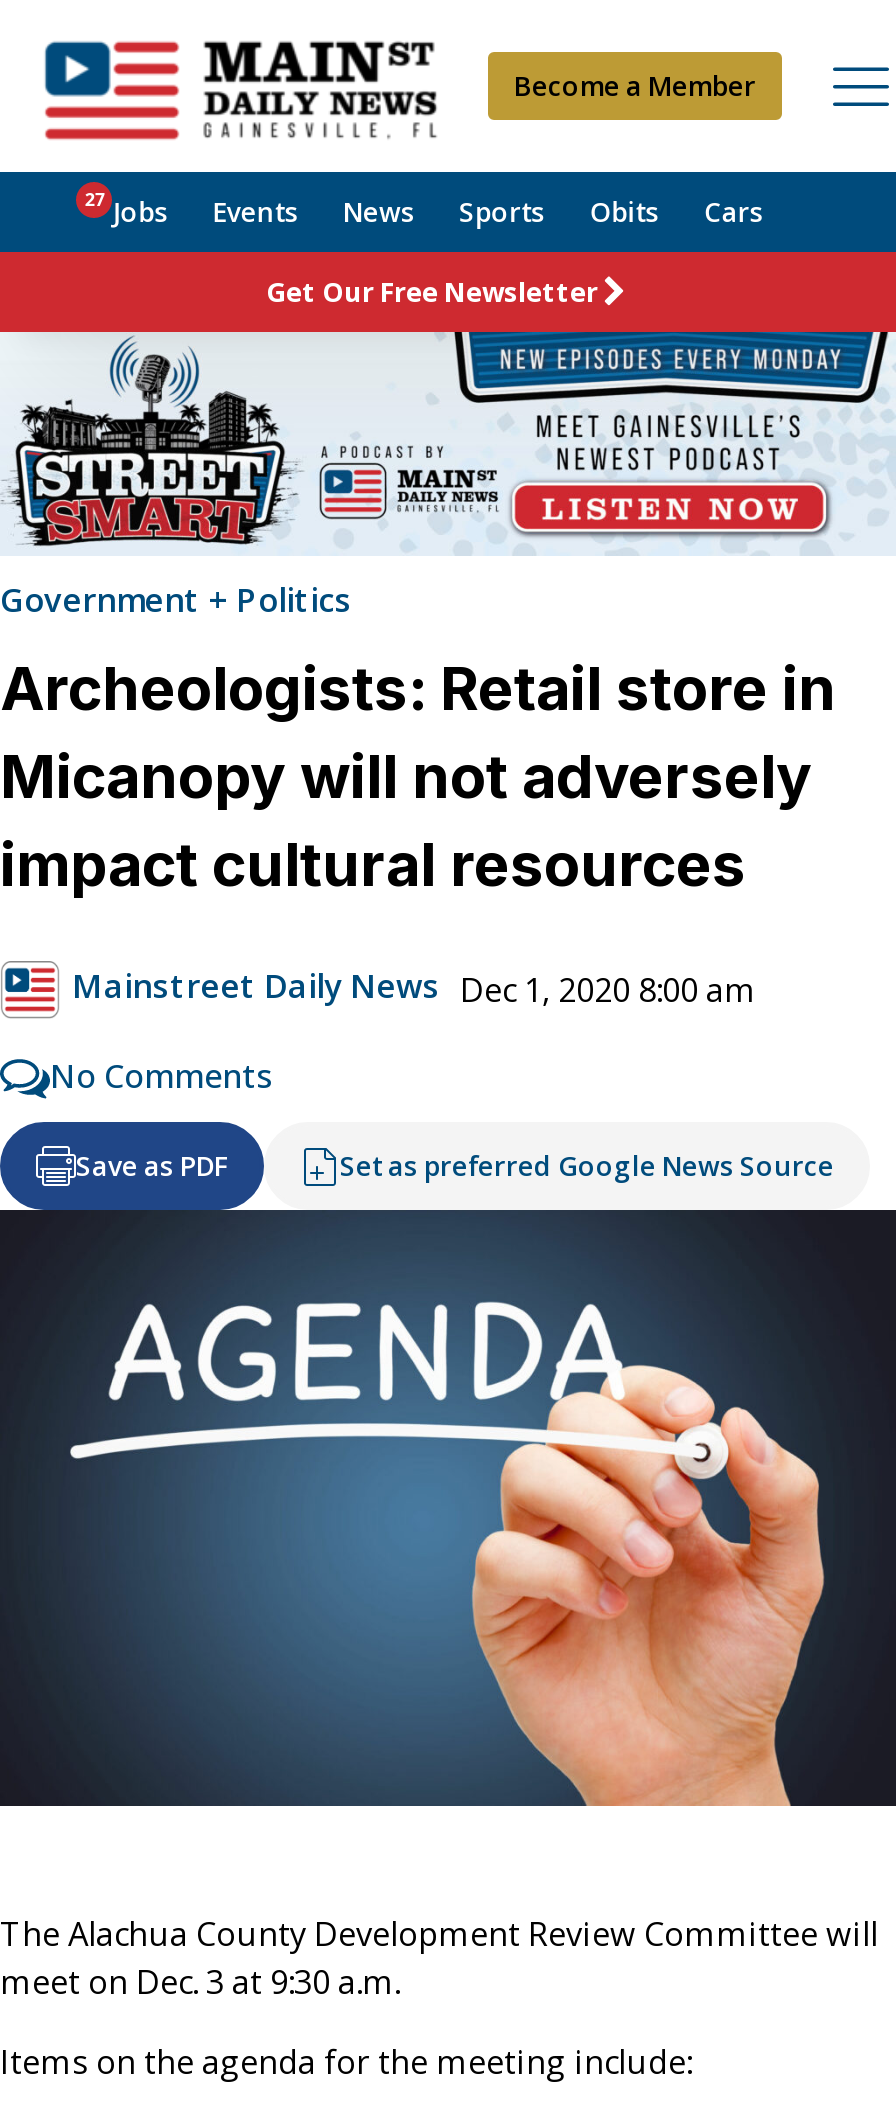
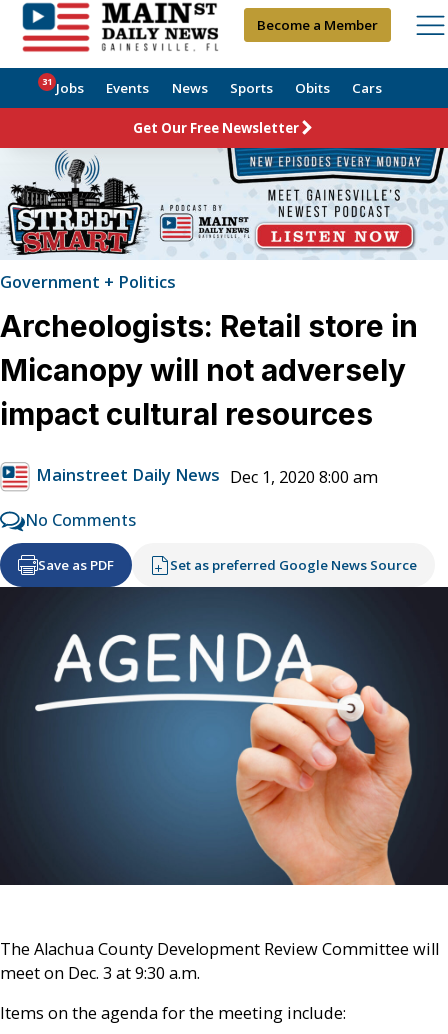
- 27 Jobs Events News Sports Obits Cars
+ 31 Jobs Events News Sports Obits Cars
